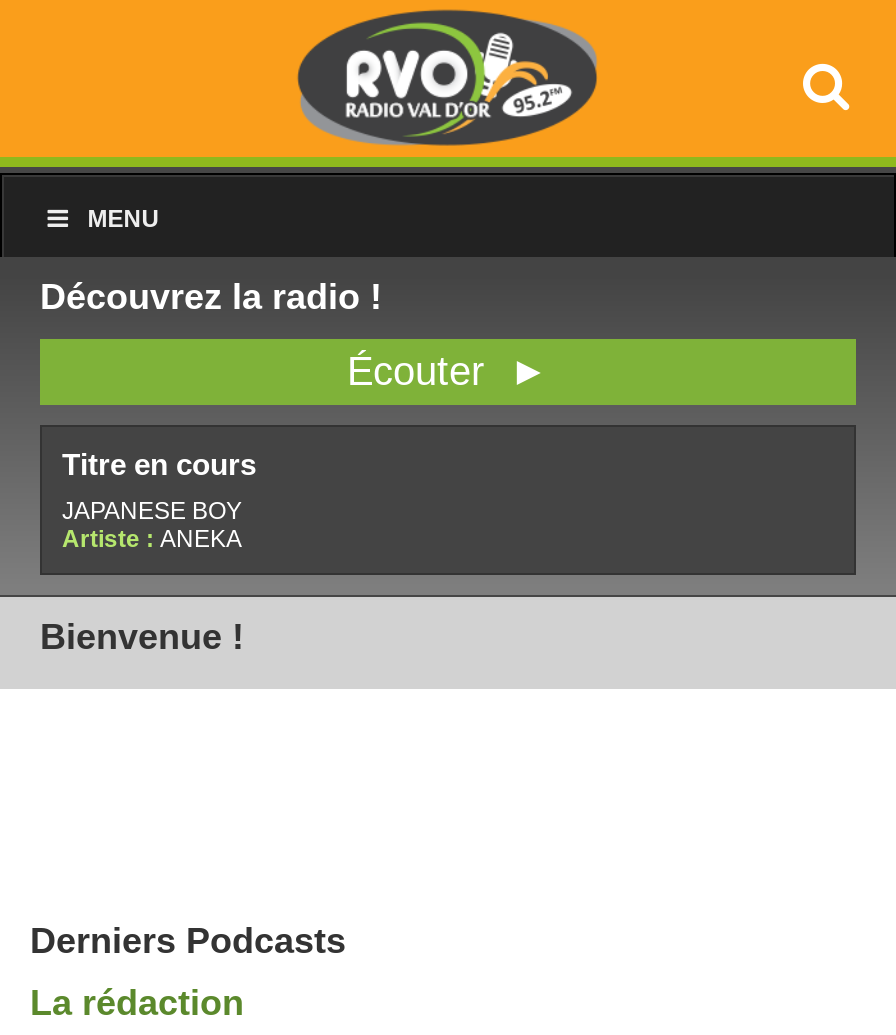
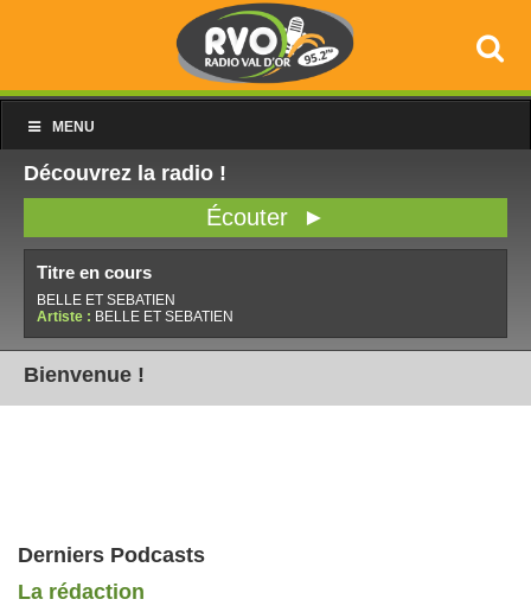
- JAPANESE BOY
- Artiste : ANEKA
+ BELLE ET SEBATIEN
+ Artiste : BELLE ET SEBATIEN
